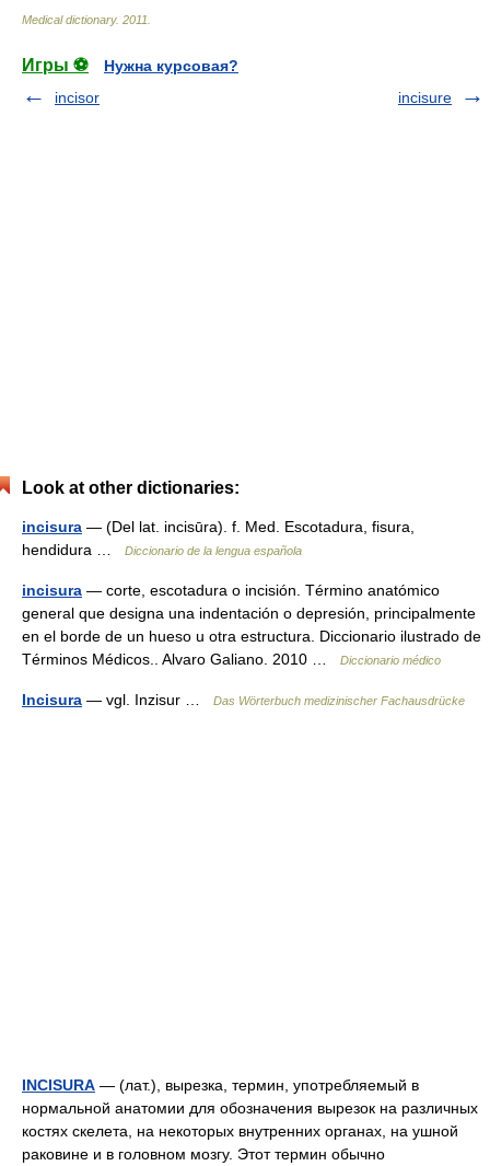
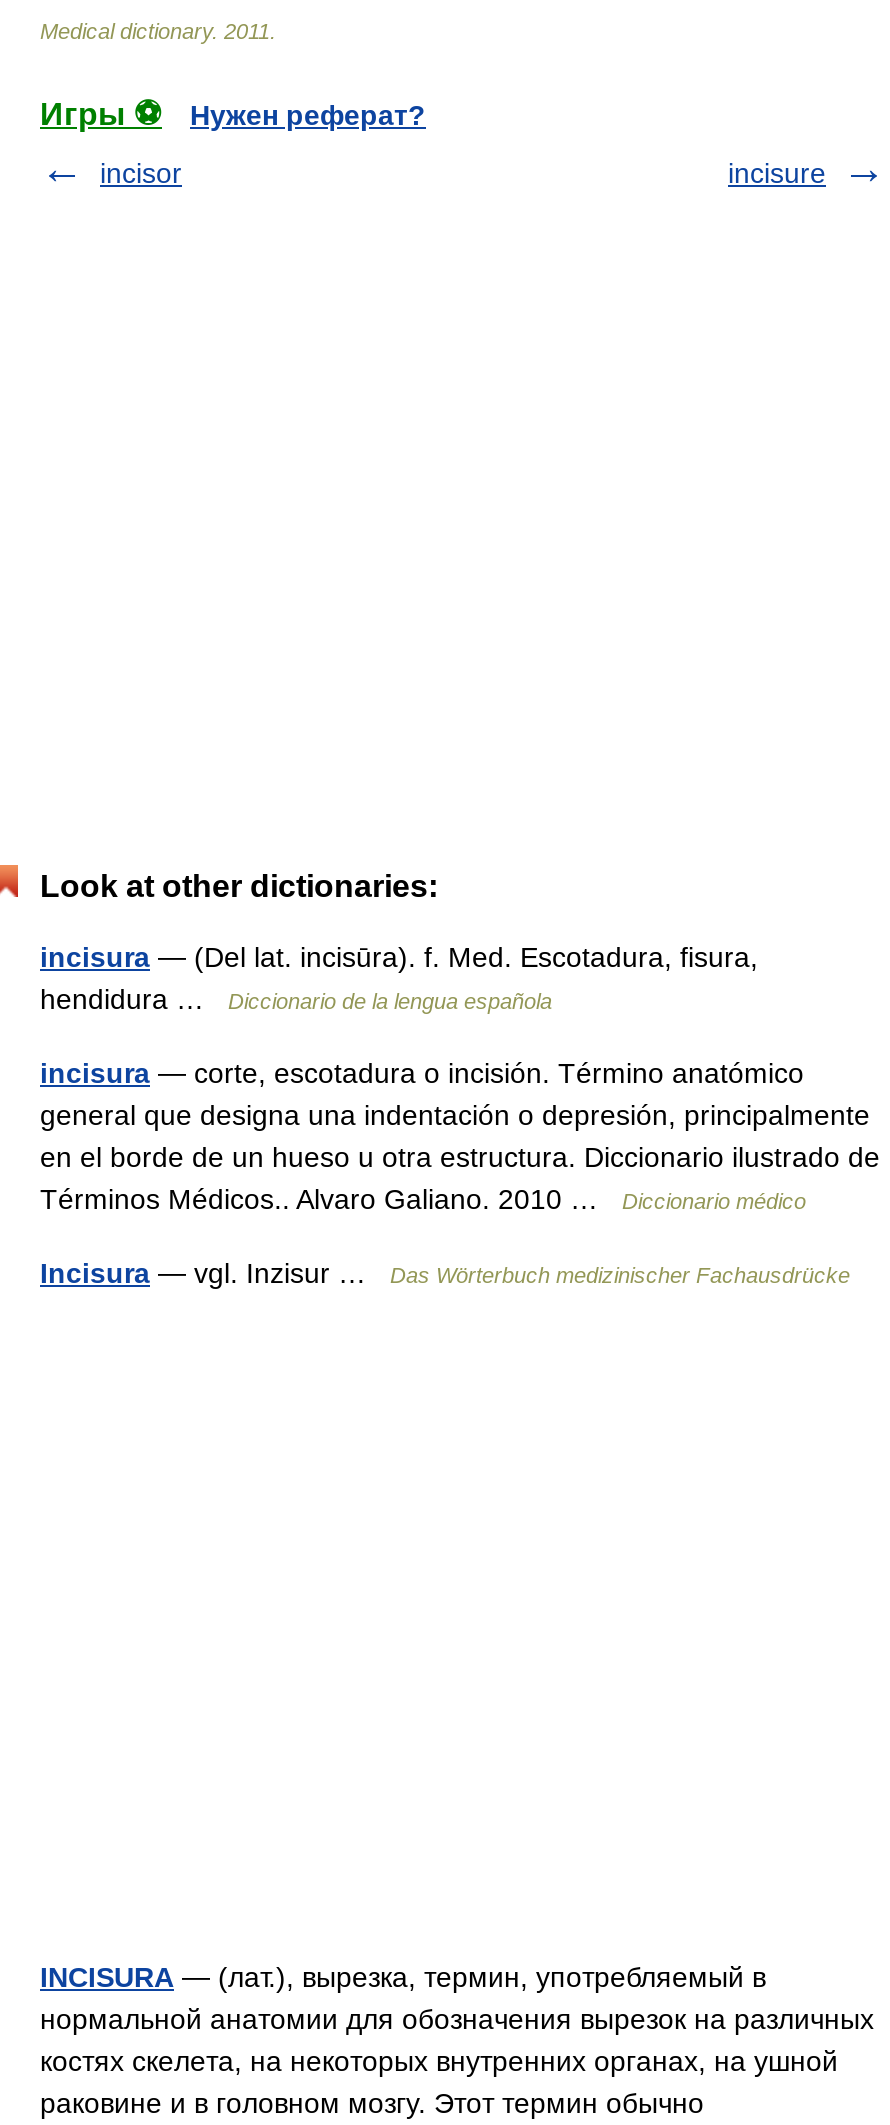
- Нужна курсовая?
+ Нужен реферат?
